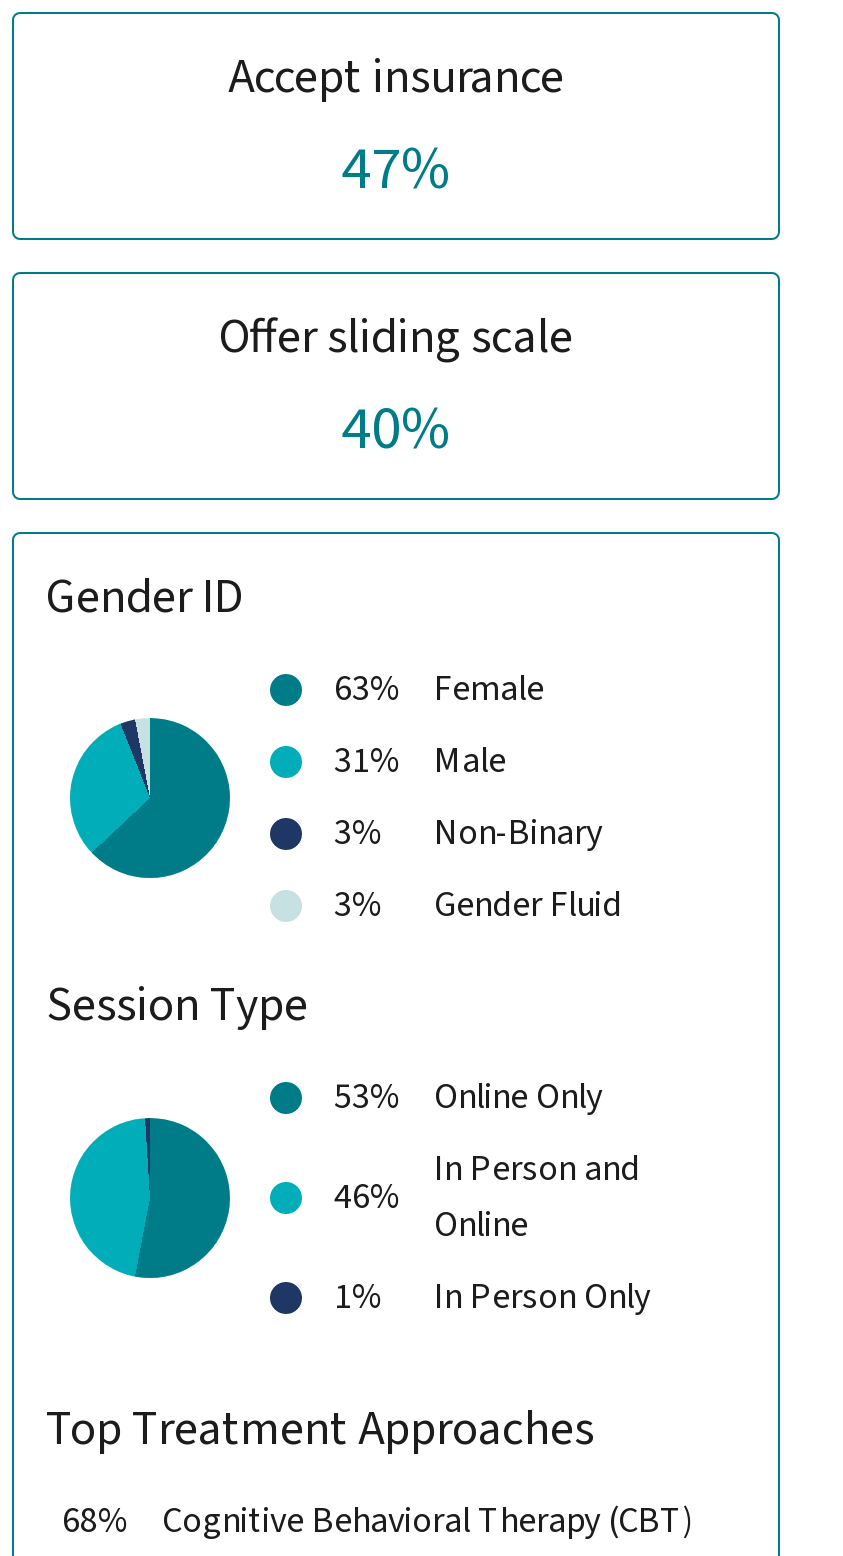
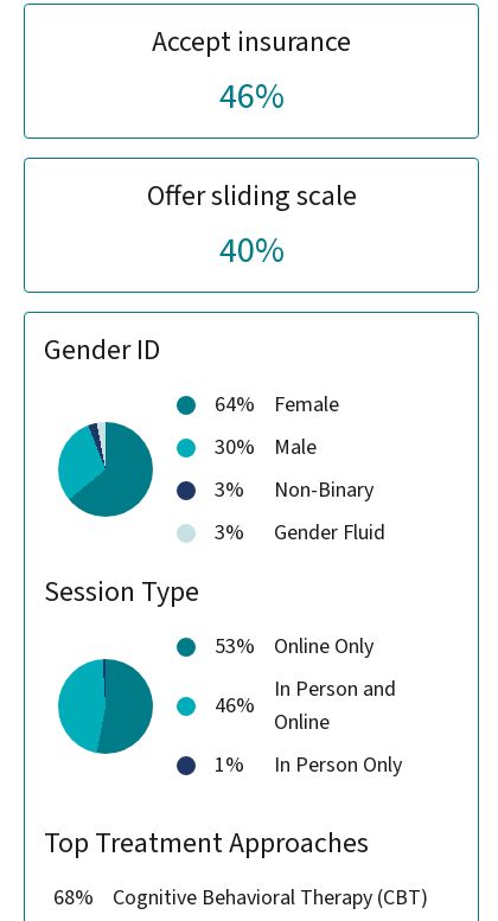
- 47%
+ 46%

- 63% Female
+ 64% Female

- 31% Male
+ 30% Male
